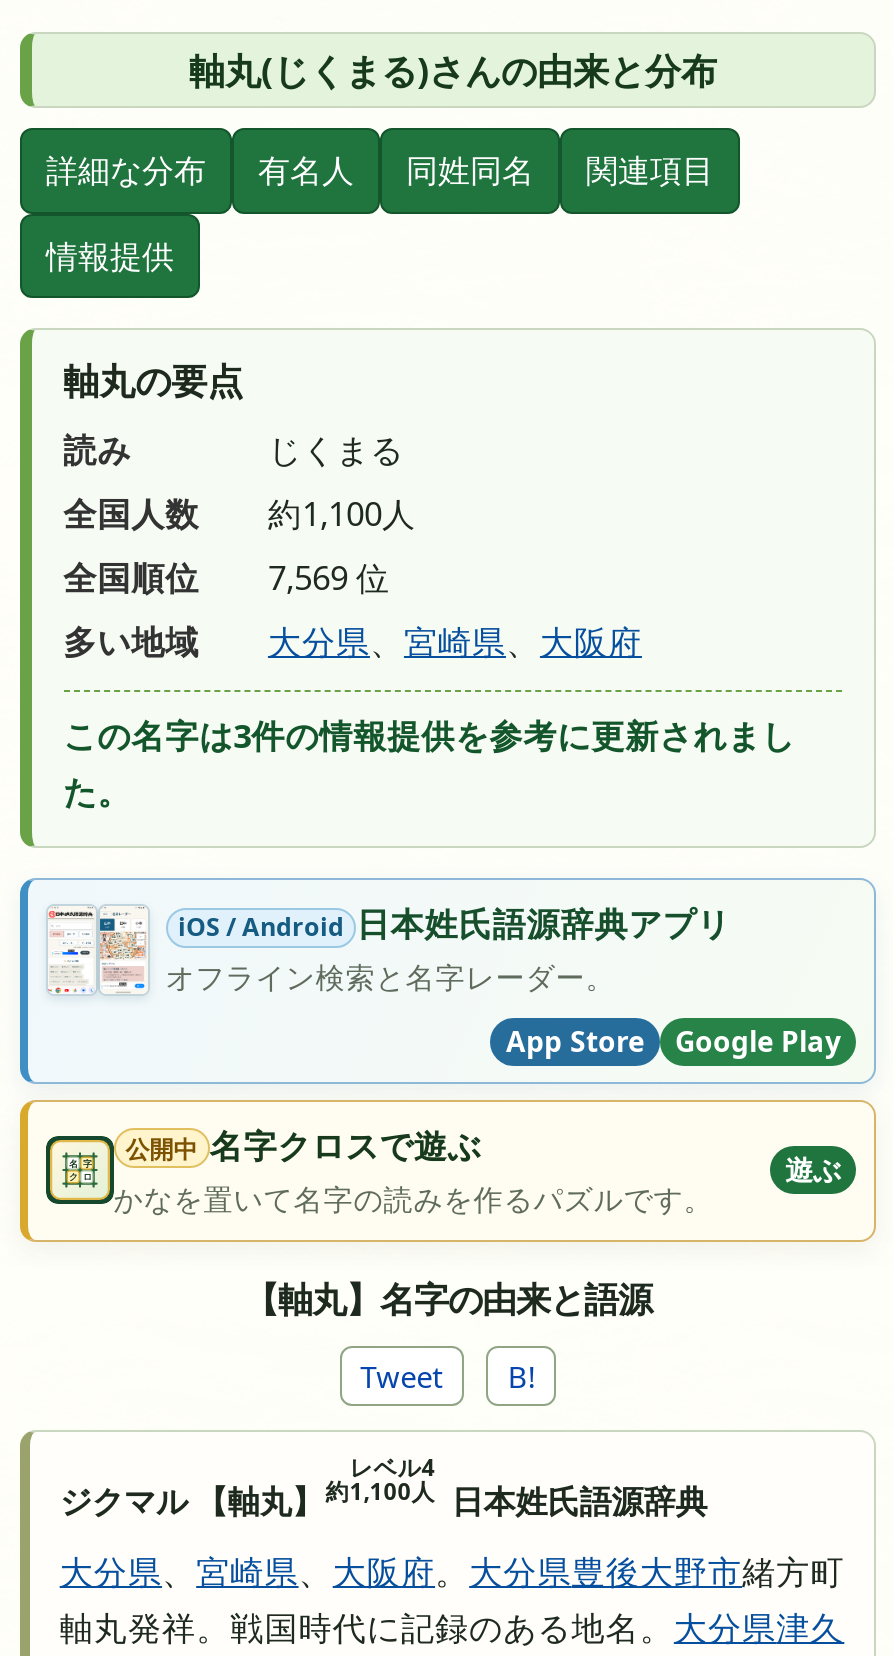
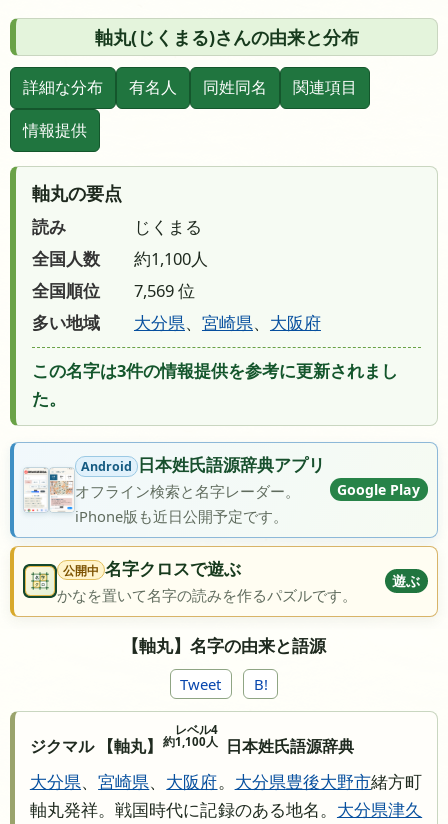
- [image]
- iOS / Android 日本姓氏語源辞典アプリ
+ [image]
+ Android 日本姓氏語源辞典アプリ

- App Store
+ iPhone版も近日公開予定です。

moved up: Google Play
